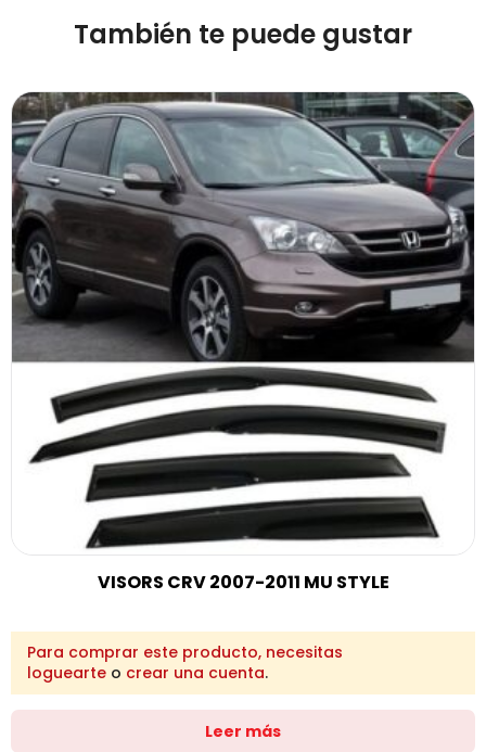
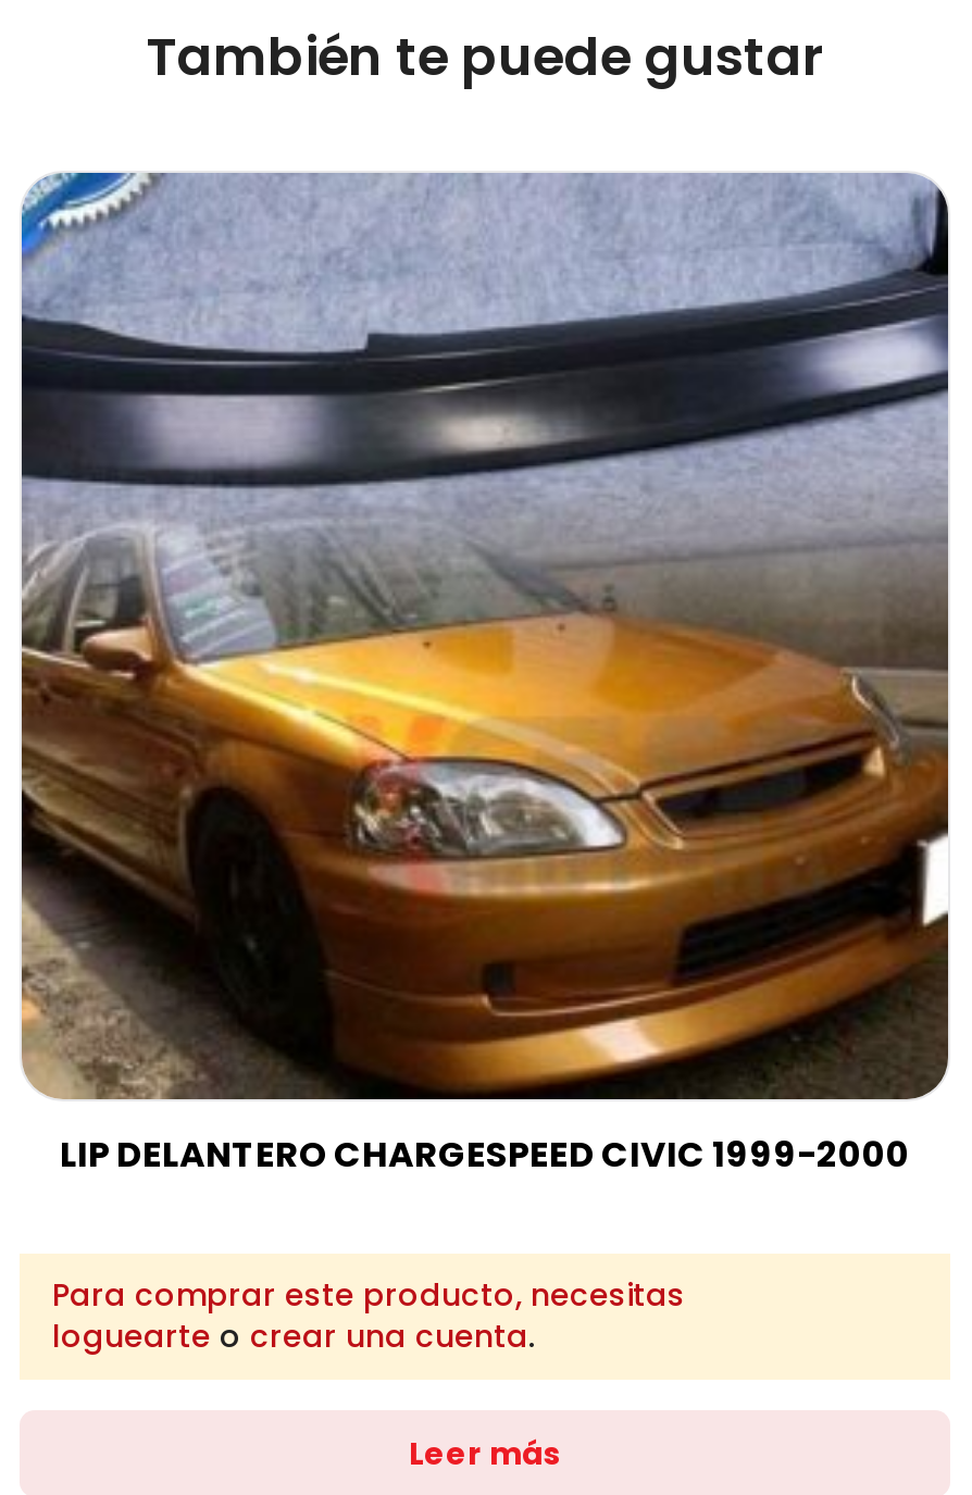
- [image]
- VISORS CRV 2007-2011 MU STYLE
+ [image]
+ LIP DELANTERO CHARGESPEED CIVIC 1999-2000
